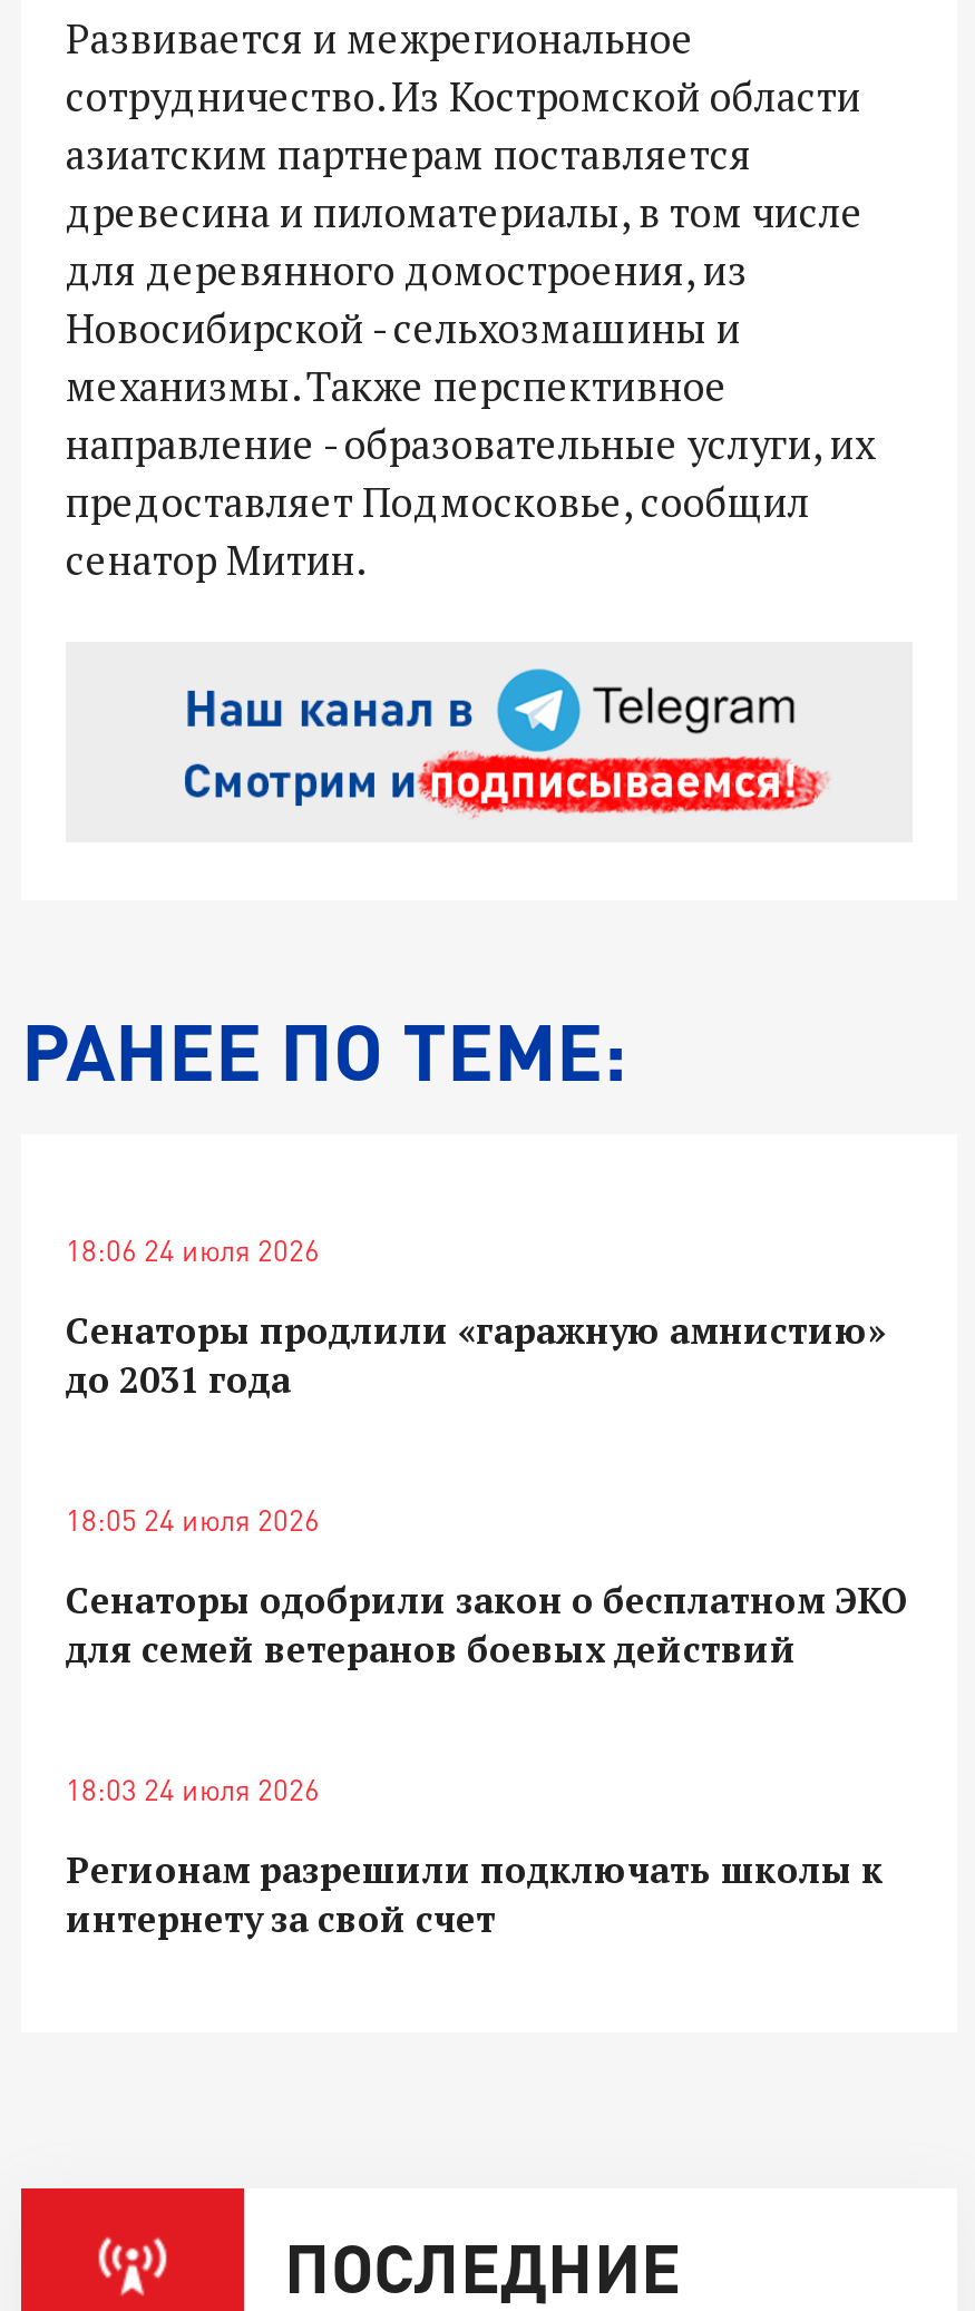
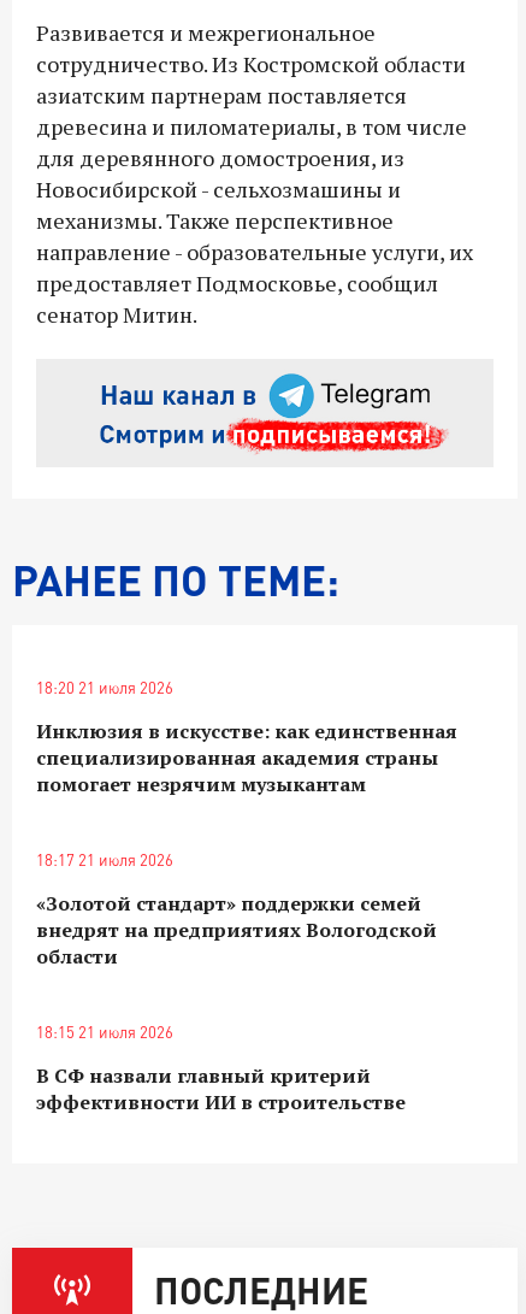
- 18:06 24 июля 2026
+ 18:20 21 июля 2026

- Сенаторы продлили «гаражную амнистию»
- до 2031 года
+ Инклюзия в искусстве: как единственная
+ специализированная академия страны
+ помогает незрячим музыкантам

- 18:05 24 июля 2026
+ 18:17 21 июля 2026

- Сенаторы одобрили закон о бесплатном ЭКО
- для семей ветеранов боевых действий
+ «Золотой стандарт» поддержки семей
+ внедрят на предприятиях Вологодской
+ области

- 18:03 24 июля 2026
+ 18:15 21 июля 2026

- Регионам разрешили подключать школы к
- интернету за свой счет
+ В СФ назвали главный критерий
+ эффективности ИИ в строительстве
